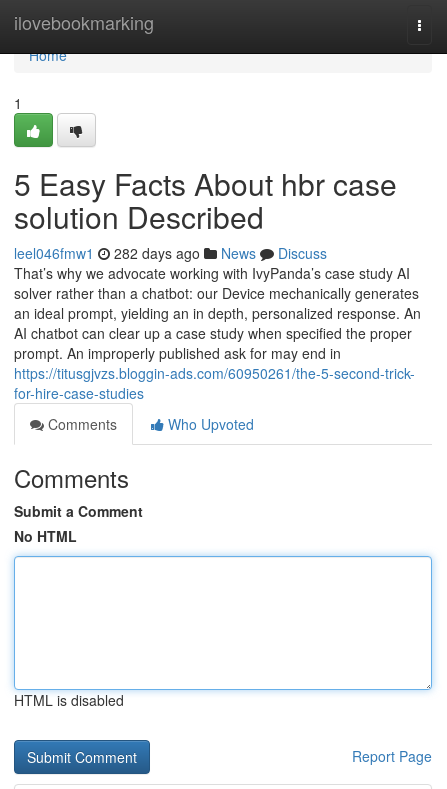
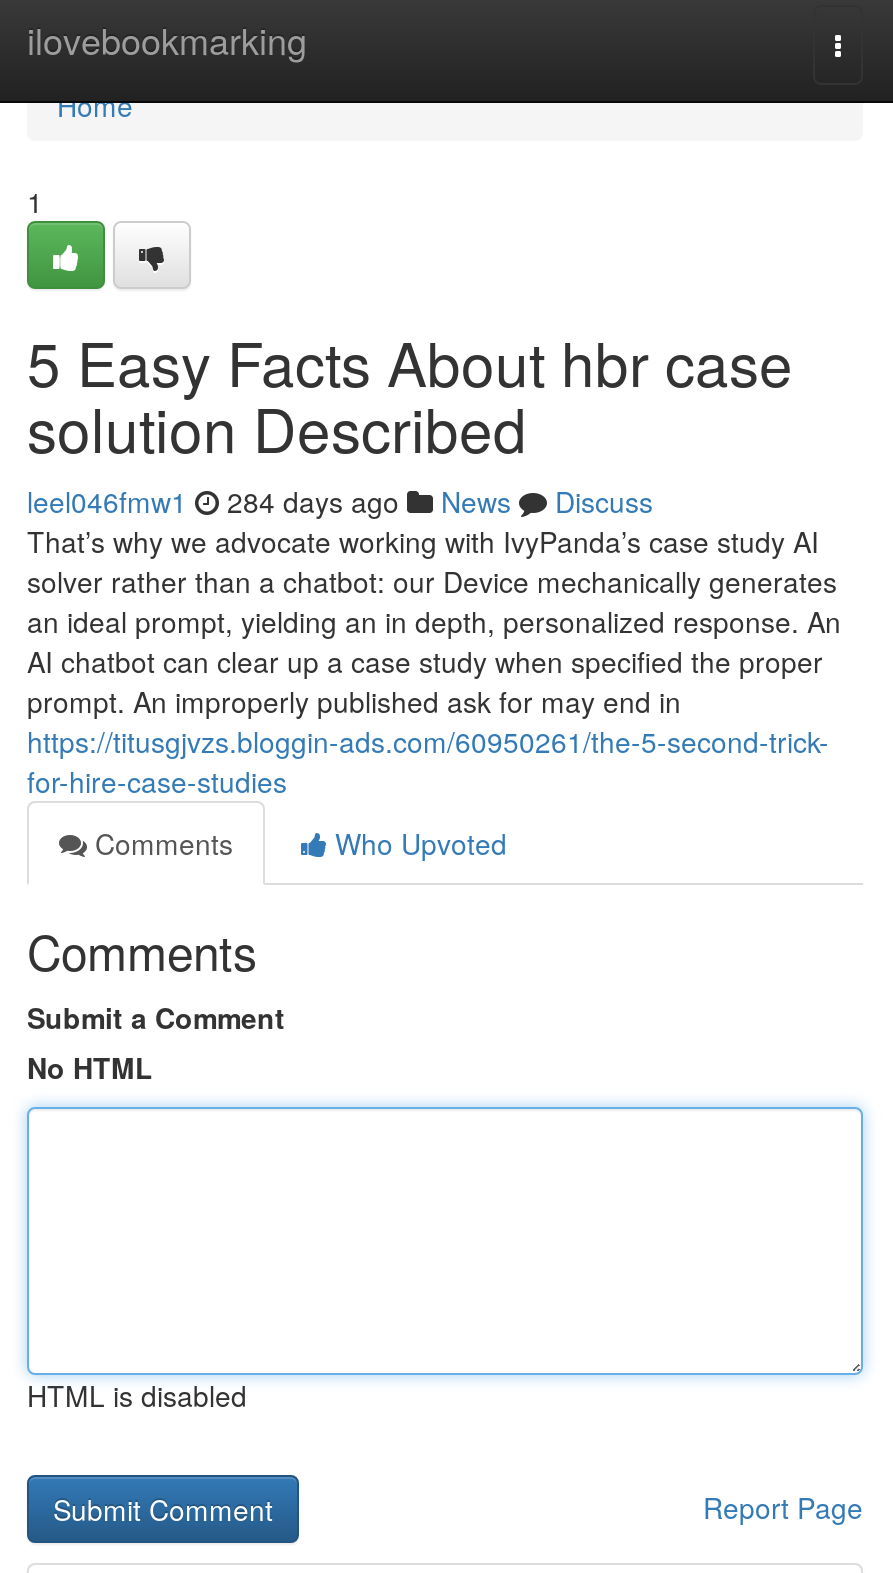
- leel046fmw1 282 days ago News Discuss
+ leel046fmw1 284 days ago News Discuss
